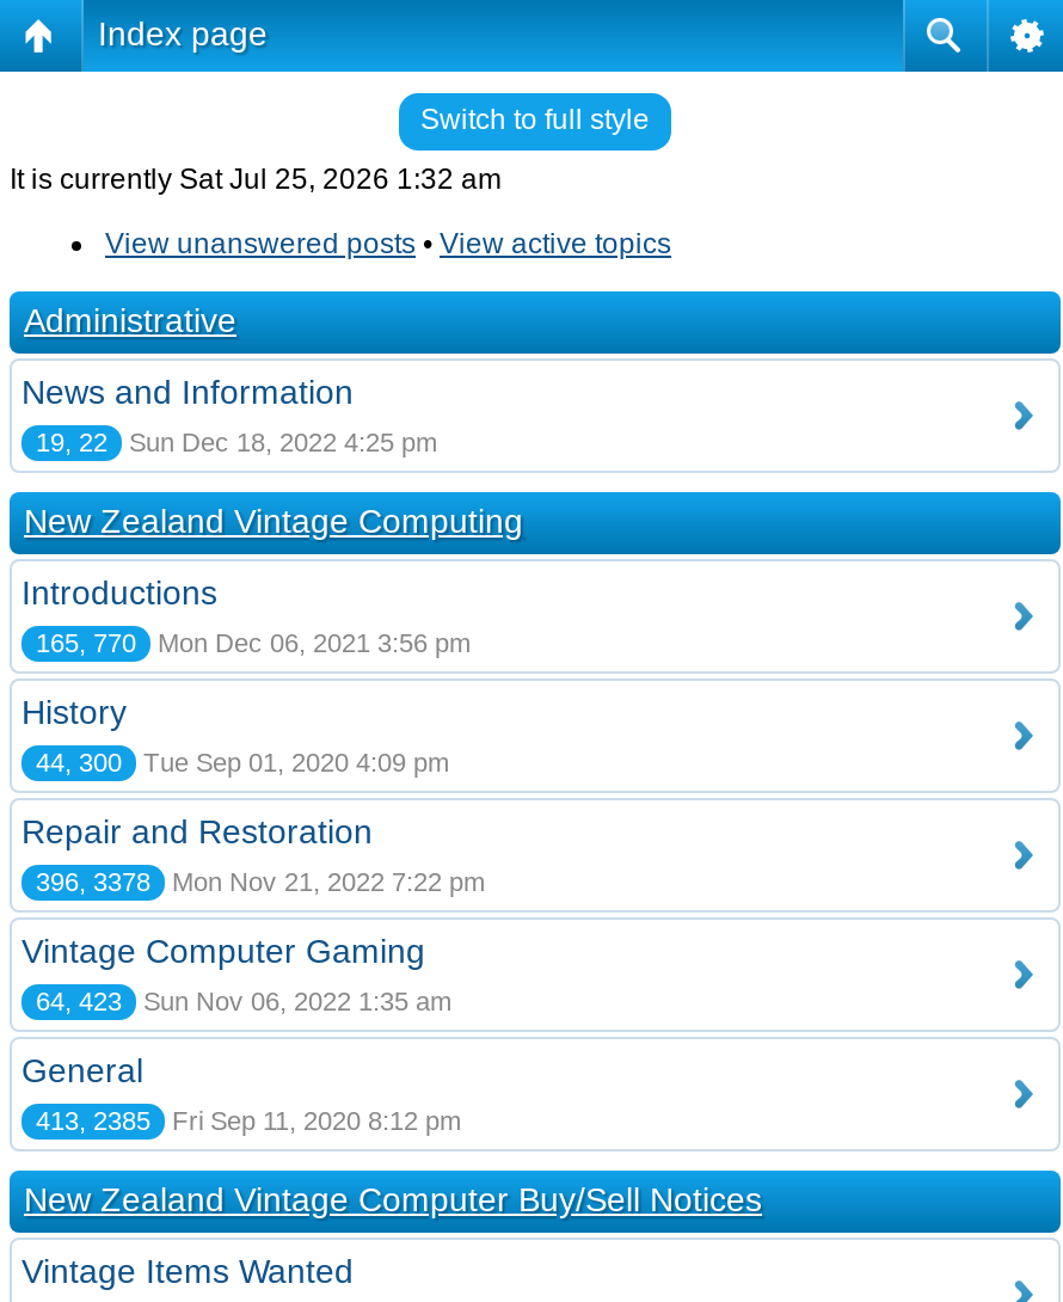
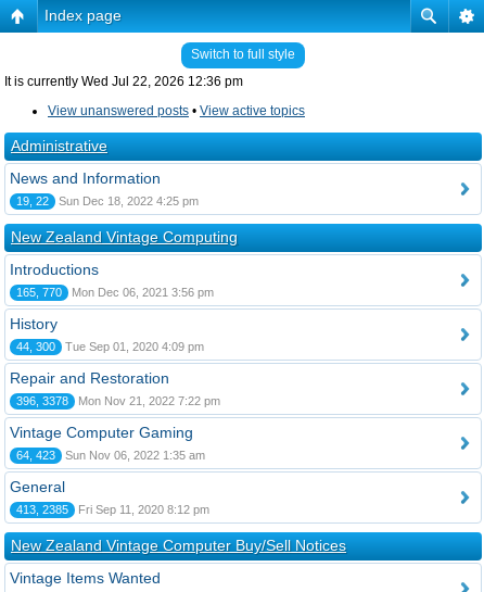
- It is currently Sat Jul 25, 2026 1:32 am
+ It is currently Wed Jul 22, 2026 12:36 pm
